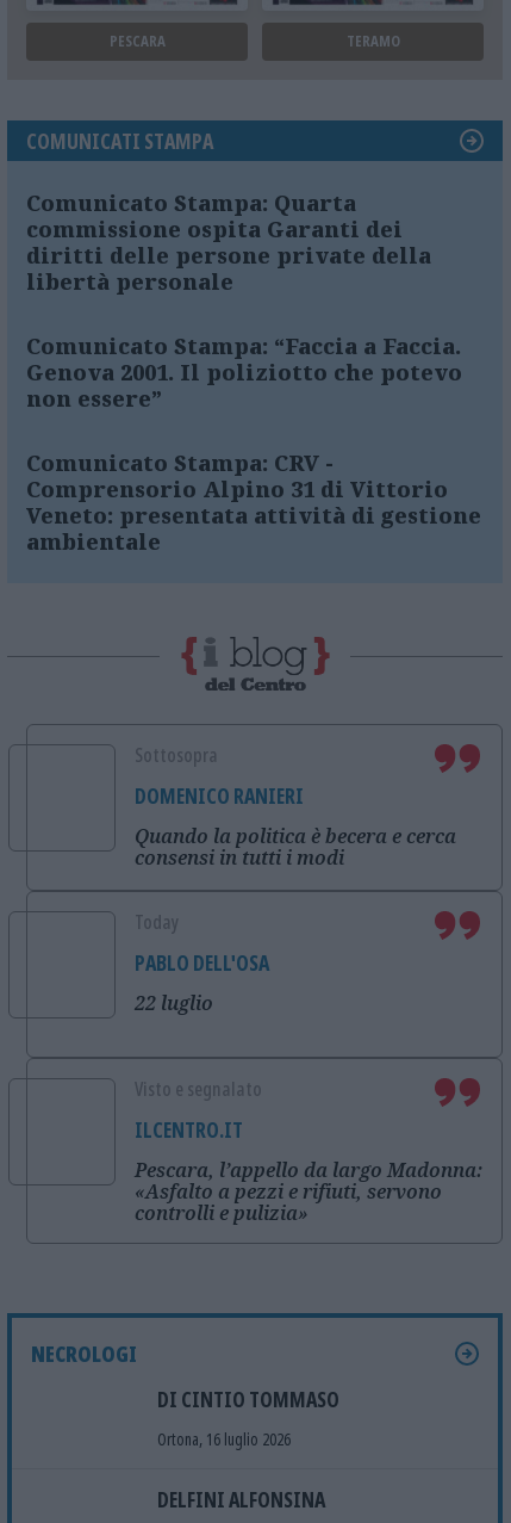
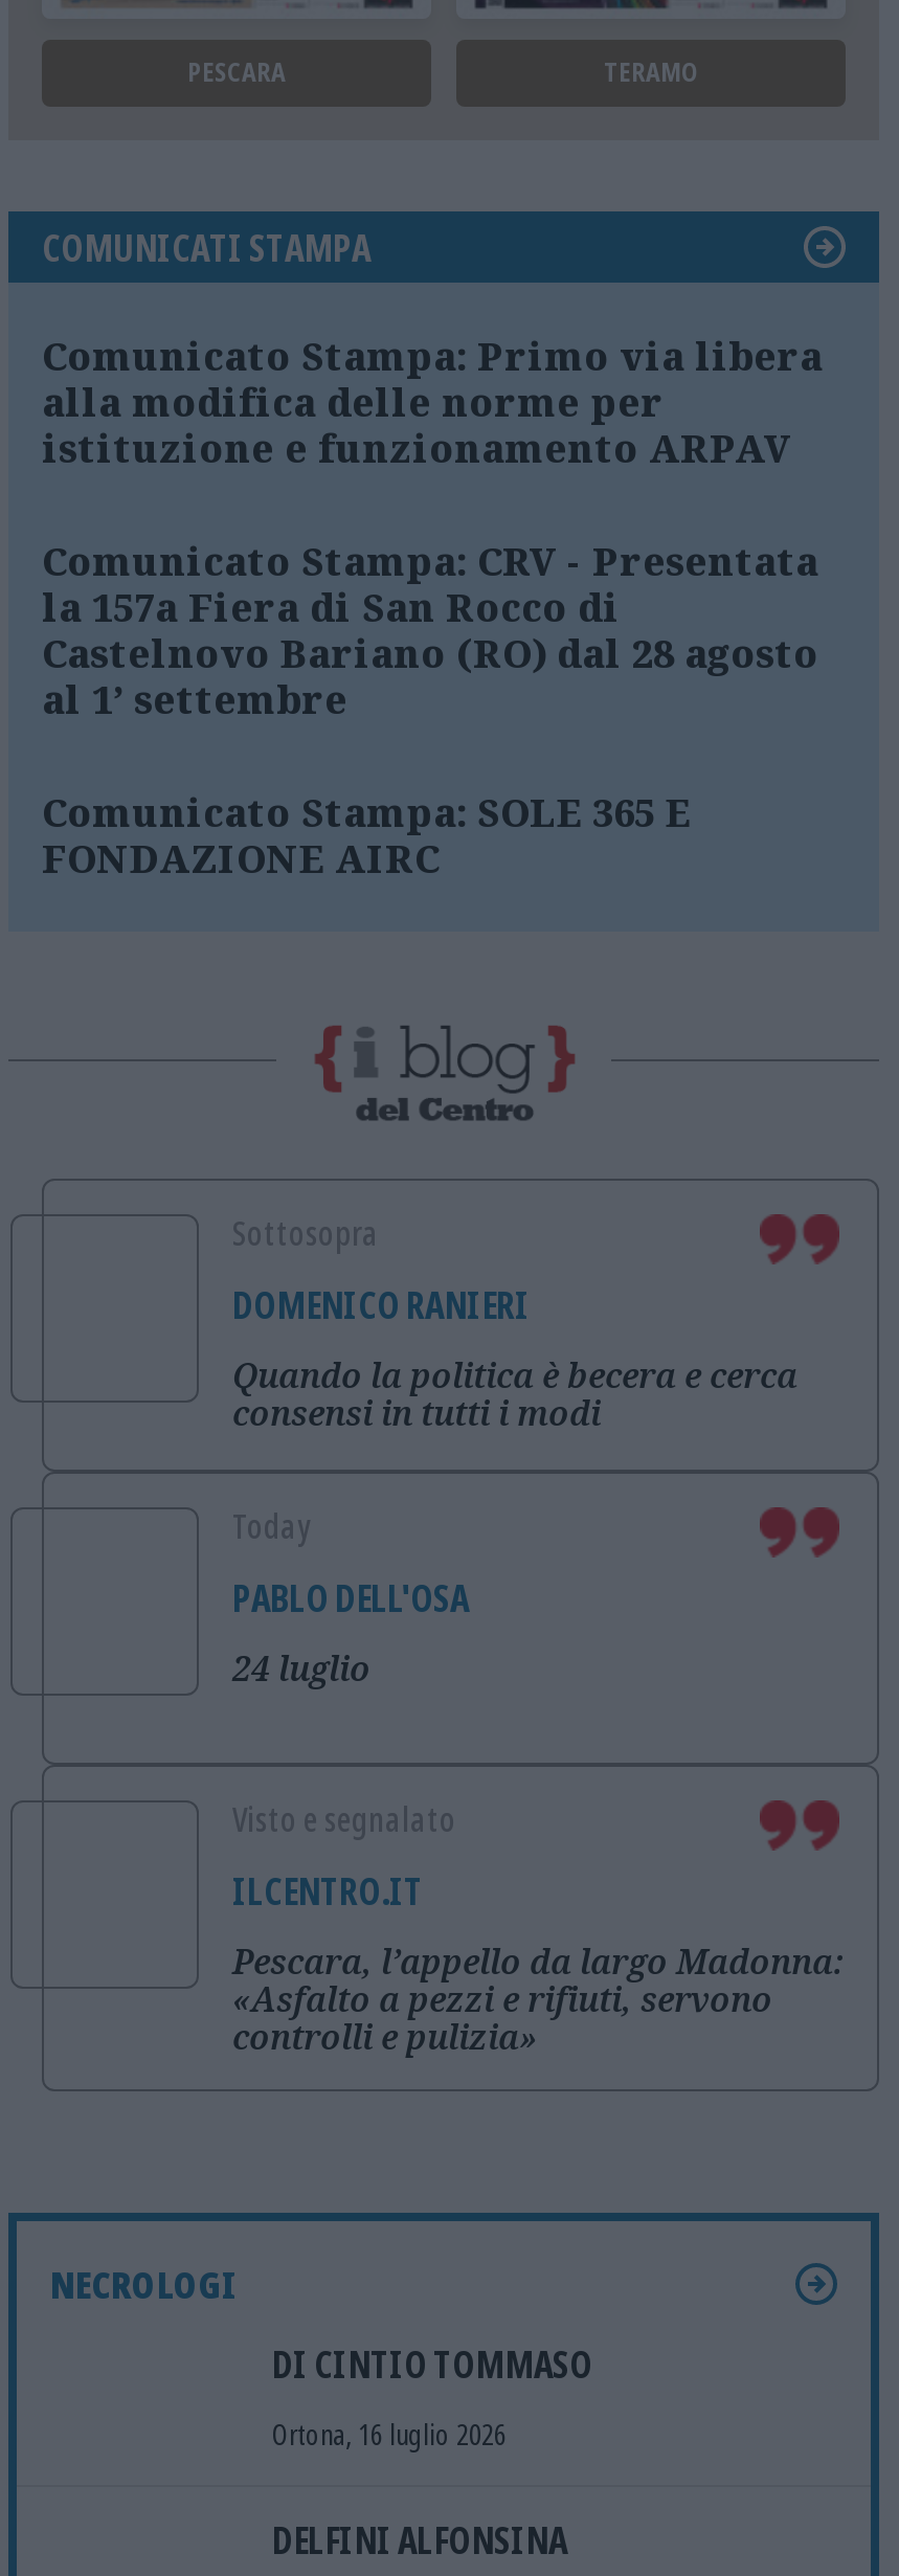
- Comunicato Stampa: Quarta
- commissione ospita Garanti dei
- diritti delle persone private della
- libertà personale
+ Comunicato Stampa: Primo via libera
+ alla modifica delle norme per
+ istituzione e funzionamento ARPAV

- Comunicato Stampa: “Faccia a Faccia.
- Genova 2001. Il poliziotto che potevo
- non essere”
+ Comunicato Stampa: CRV - Presentata
+ la 157a Fiera di San Rocco di
+ Castelnovo Bariano (RO) dal 28 agosto
+ al 1’ settembre

- Comunicato Stampa: CRV -
- Comprensorio Alpino 31 di Vittorio
- Veneto: presentata attività di gestione
- ambientale
+ Comunicato Stampa: SOLE 365 E
+ FONDAZIONE AIRC

- 22 luglio
+ 24 luglio
